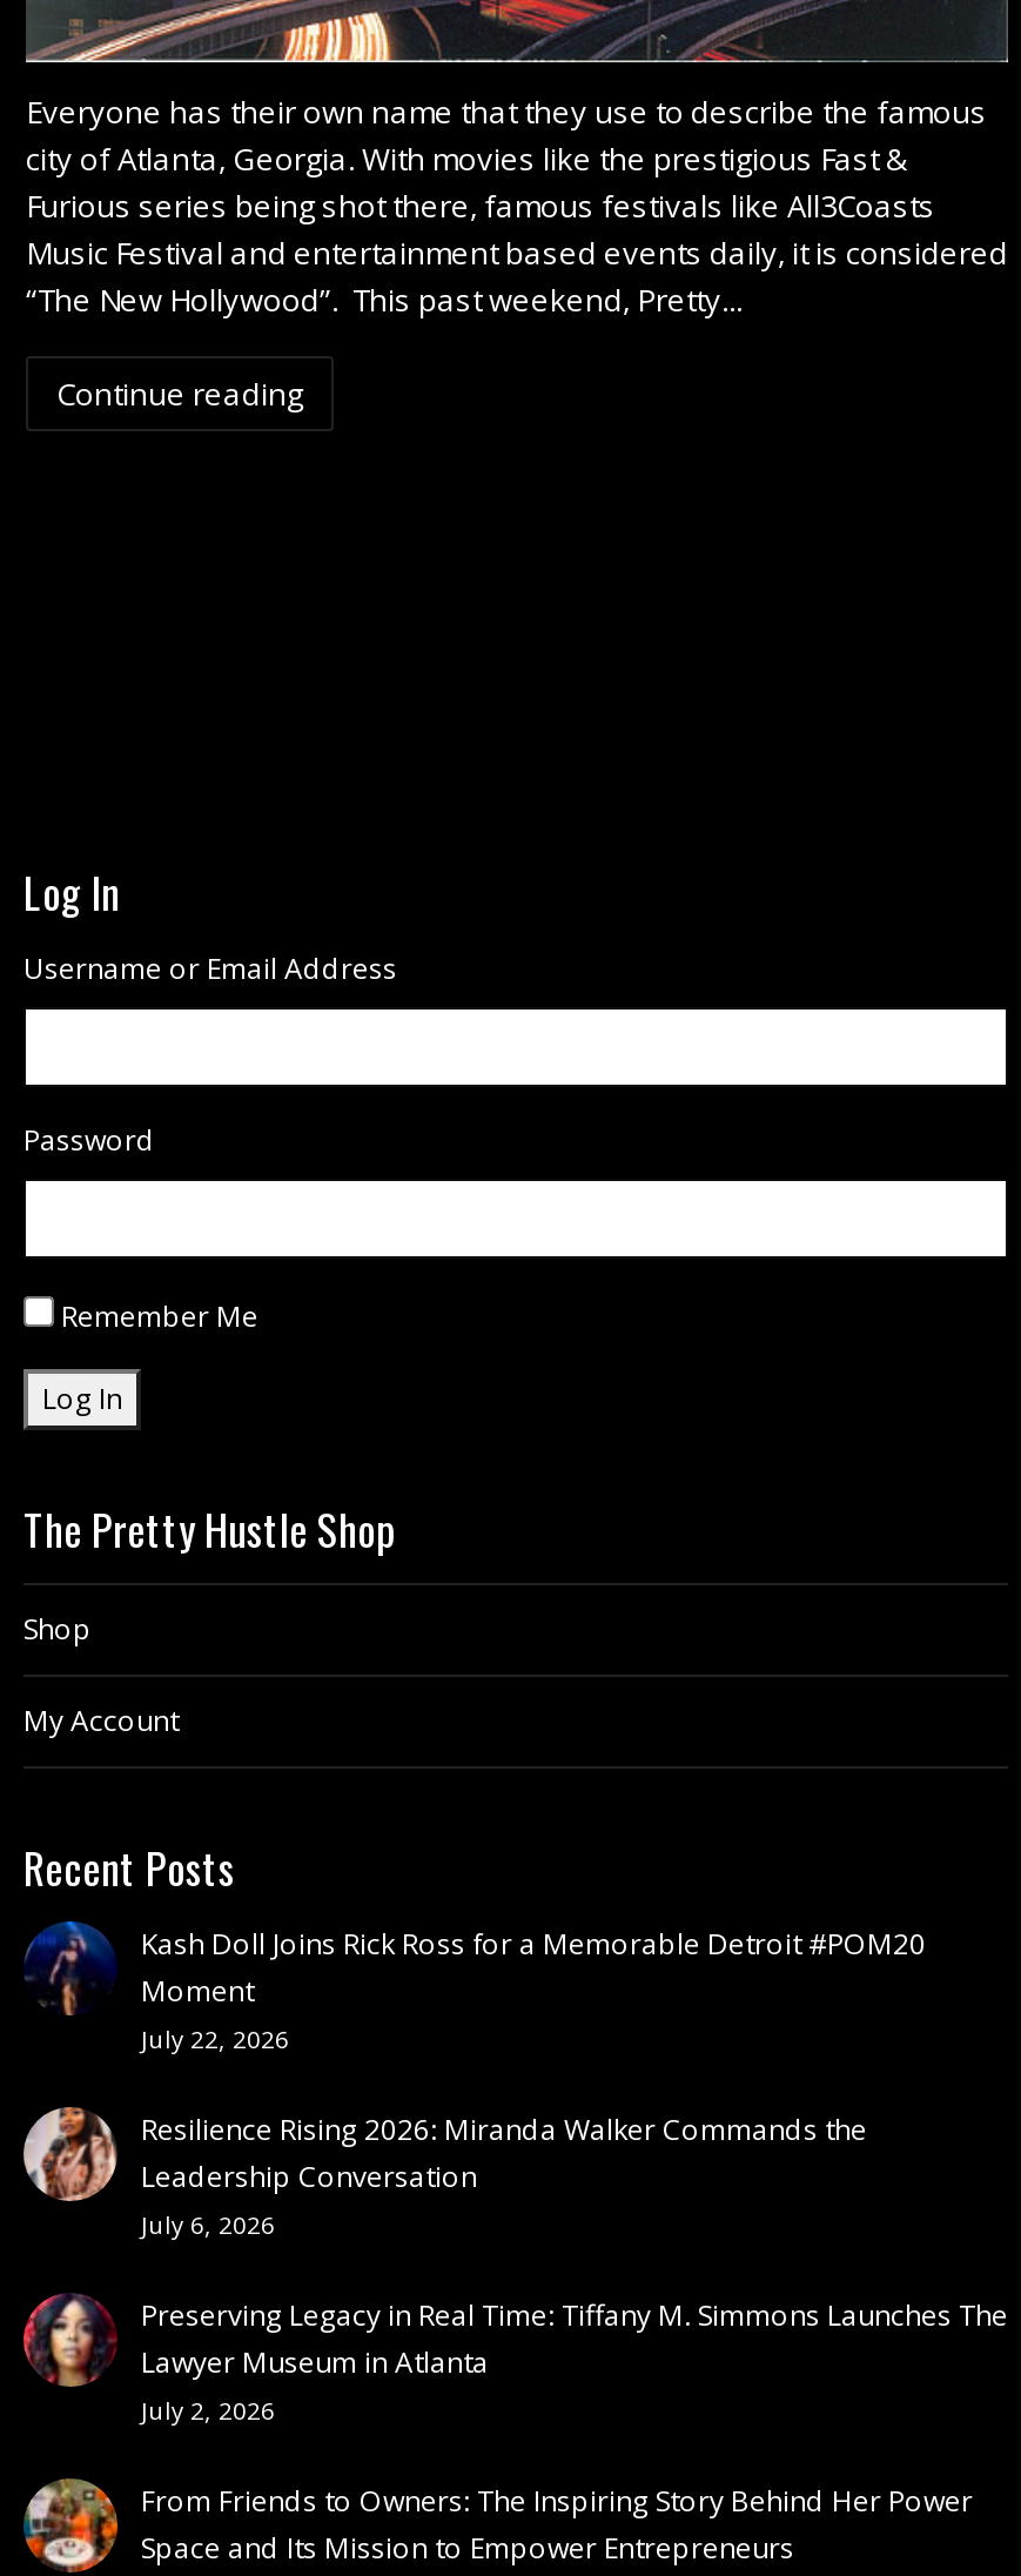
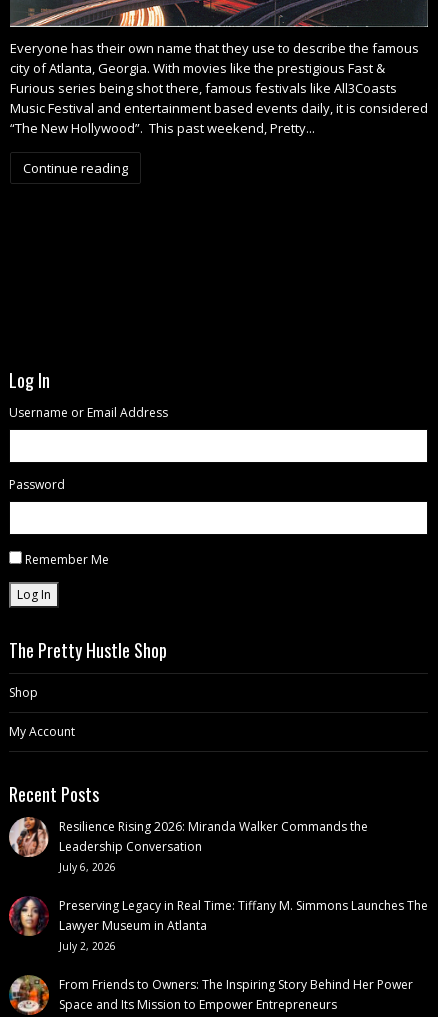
- [image]
- Kash Doll Joins Rick Ross for a Memorable Detroit #POM20
- Moment
- July 22, 2026
